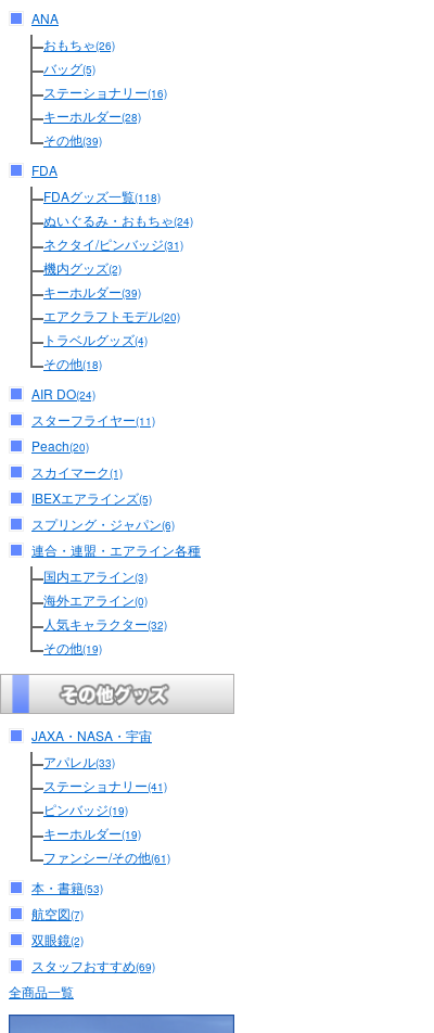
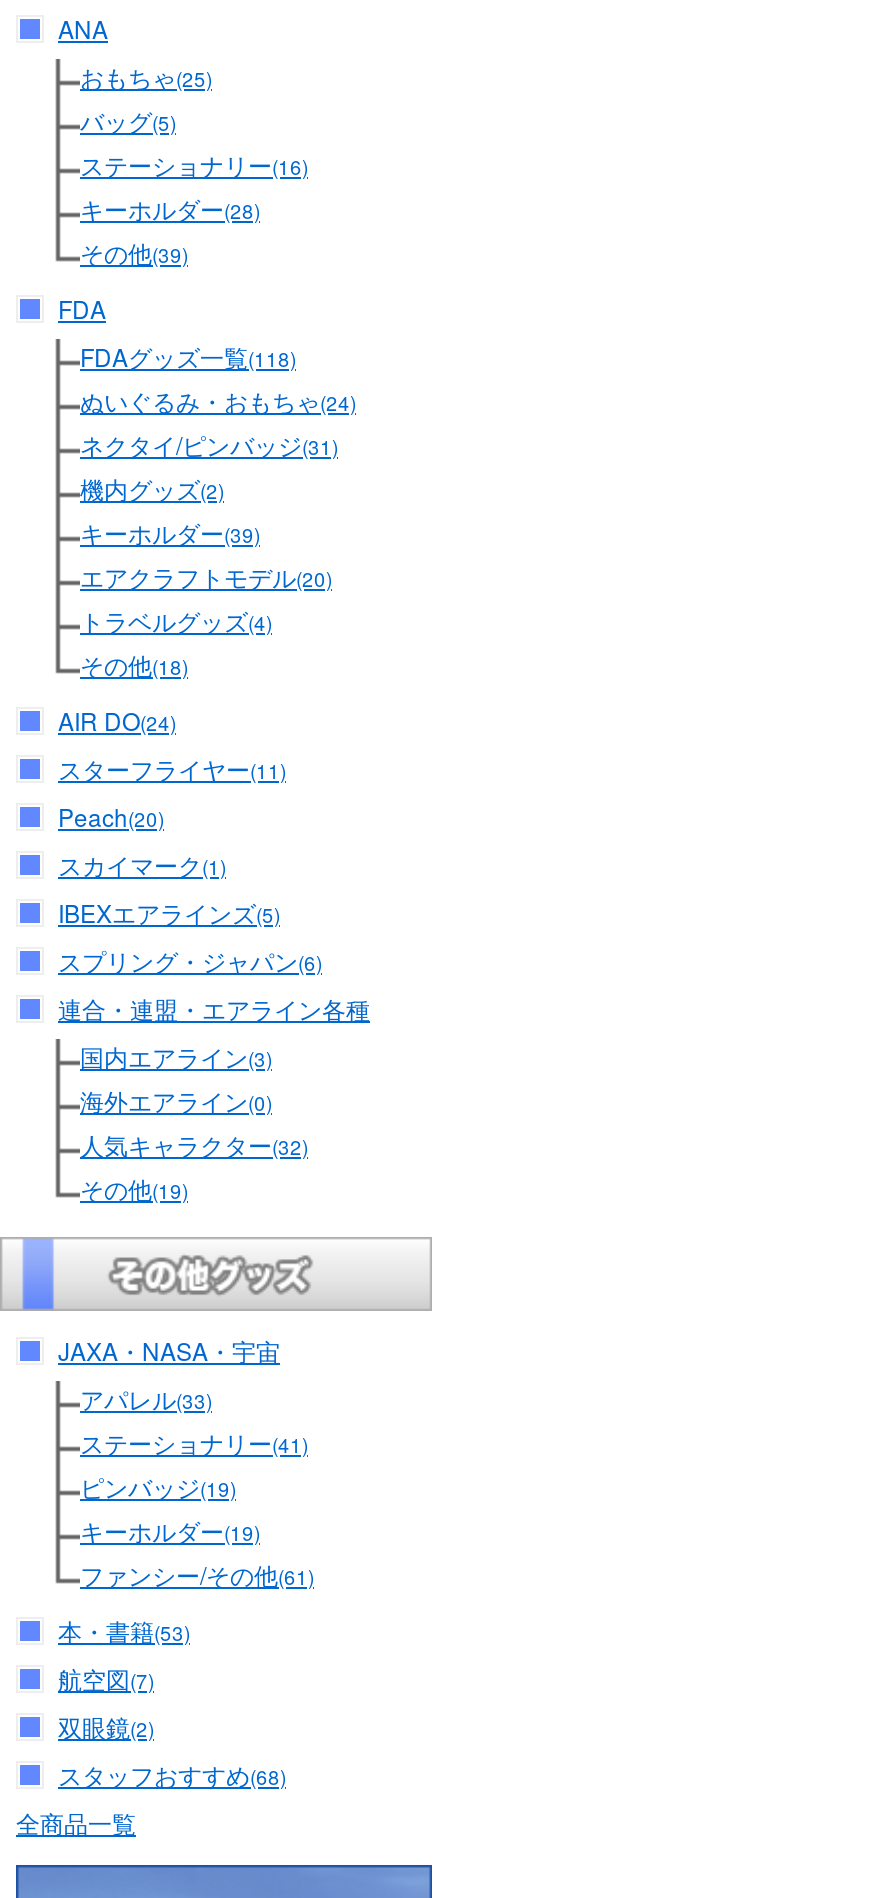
- おもちゃ(26)
+ おもちゃ(25)

- スタッフおすすめ(69)
+ スタッフおすすめ(68)
